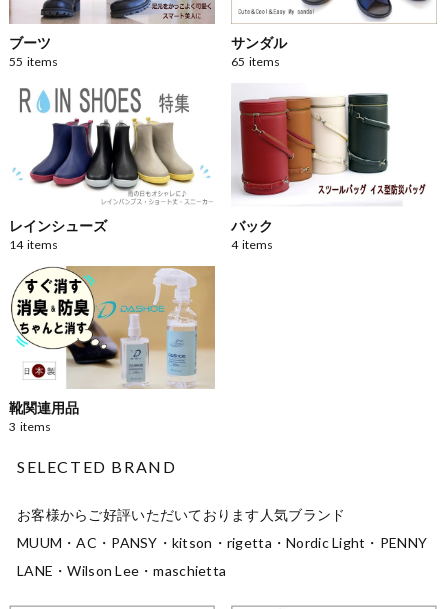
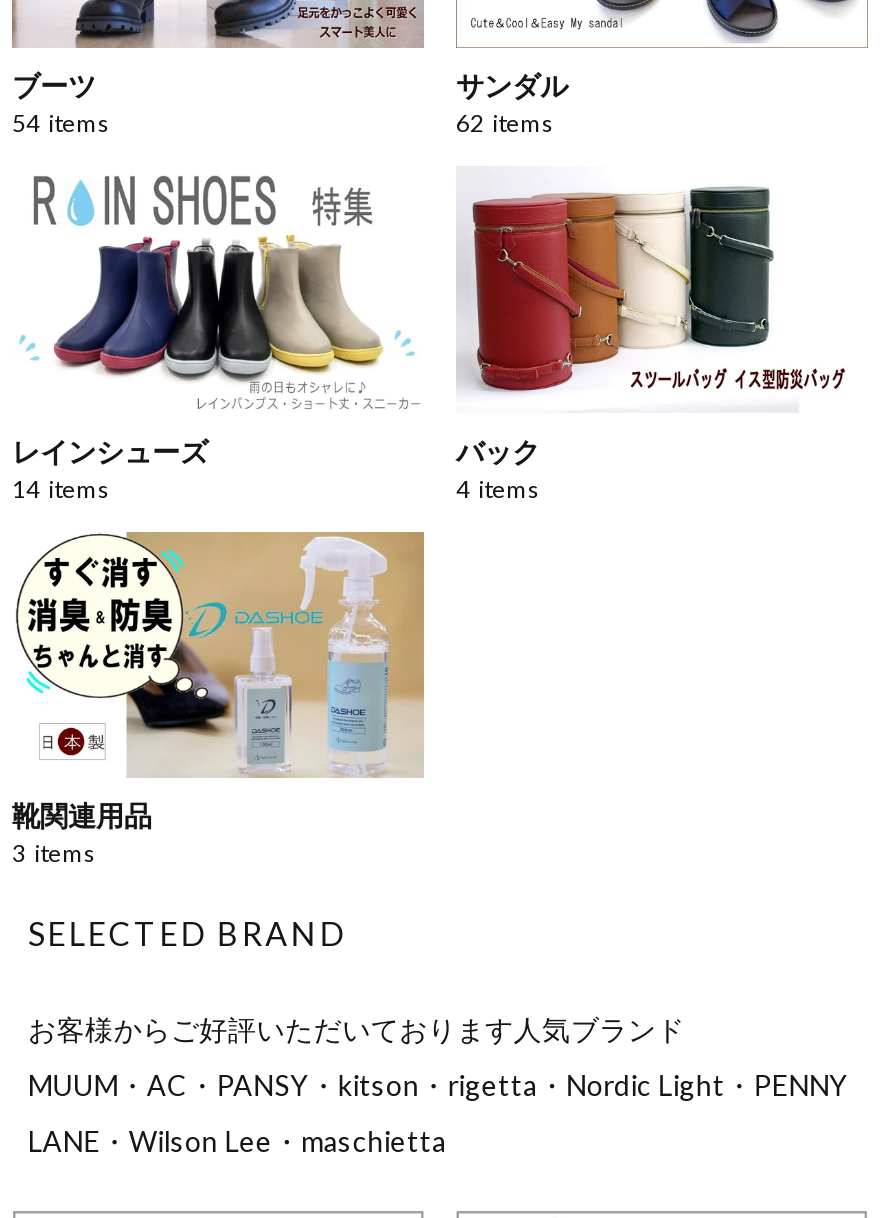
- 55 items
+ 54 items

- 65 items
+ 62 items
